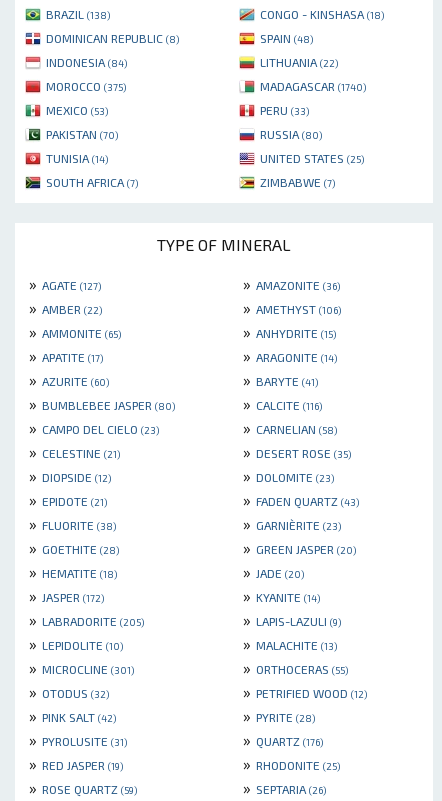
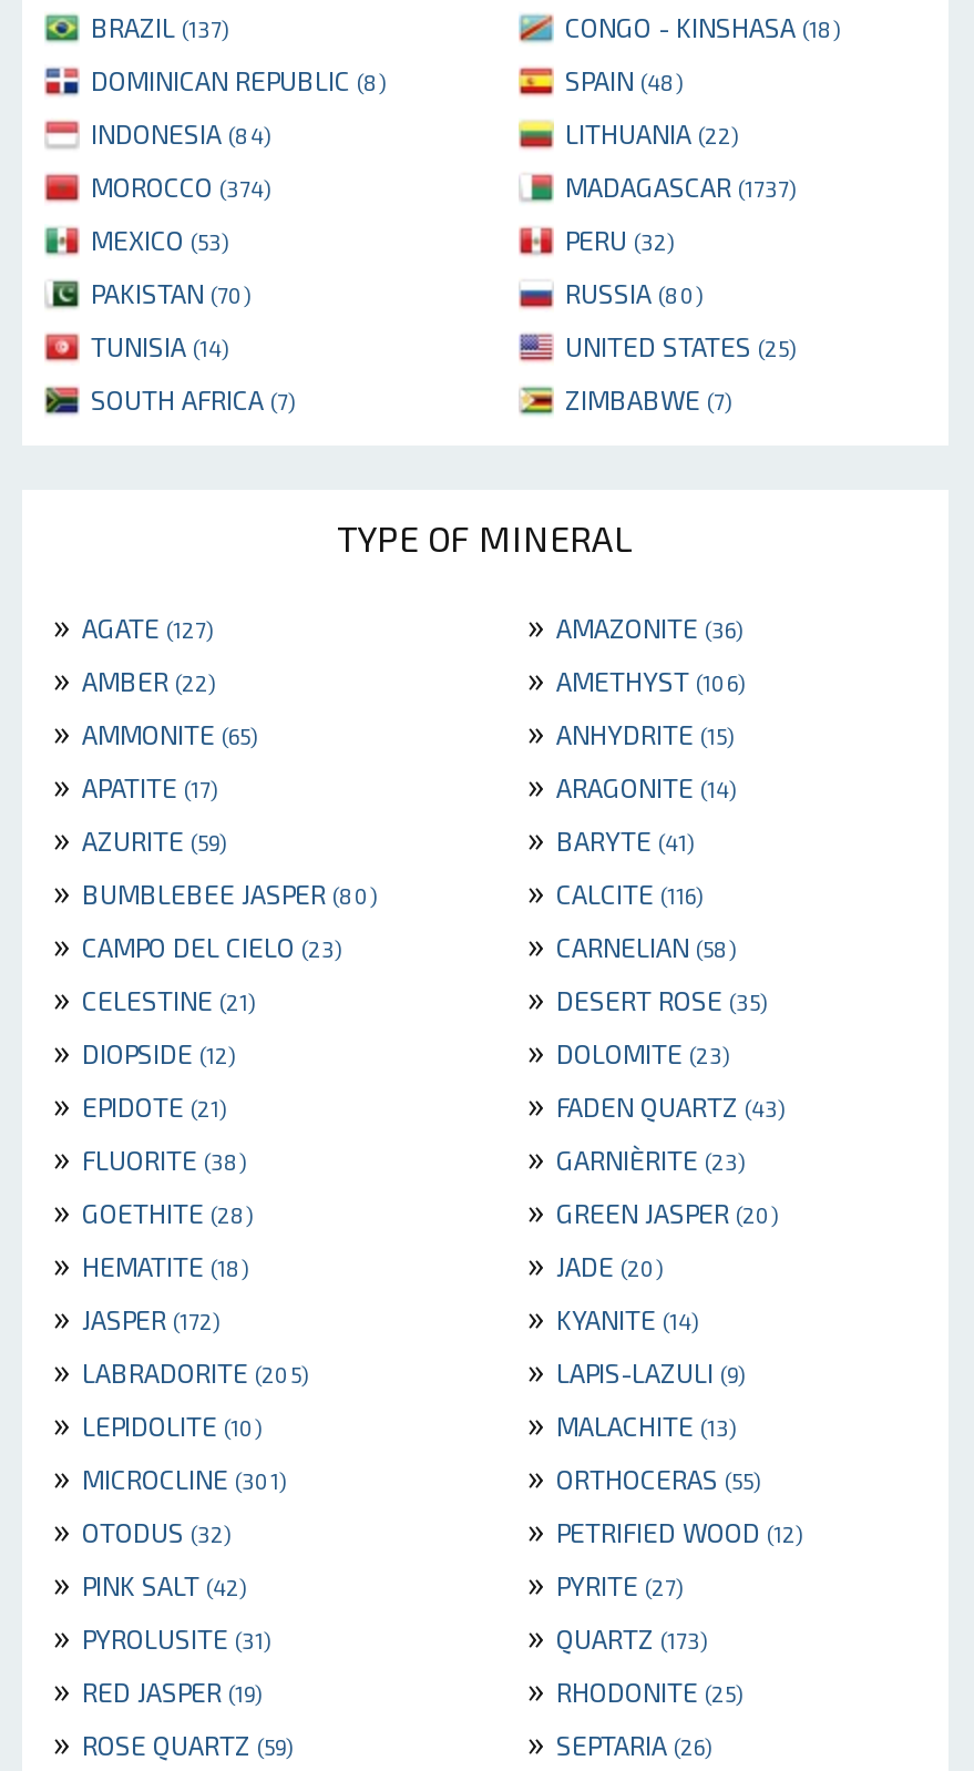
- BRAZIL (138)
+ BRAZIL (137)

- MOROCCO (375)
+ MOROCCO (374)

- MADAGASCAR (1740)
+ MADAGASCAR (1737)

- PERU (33)
+ PERU (32)

- » AZURITE (60)
+ » AZURITE (59)

- » PYRITE (28)
+ » PYRITE (27)

- » QUARTZ (176)
+ » QUARTZ (173)
